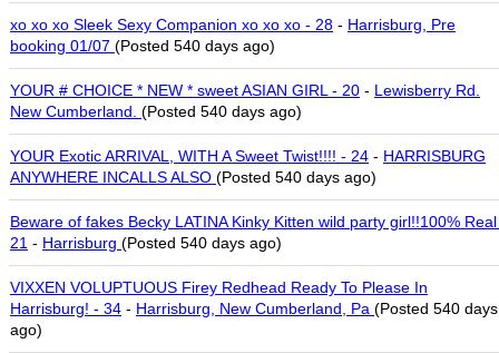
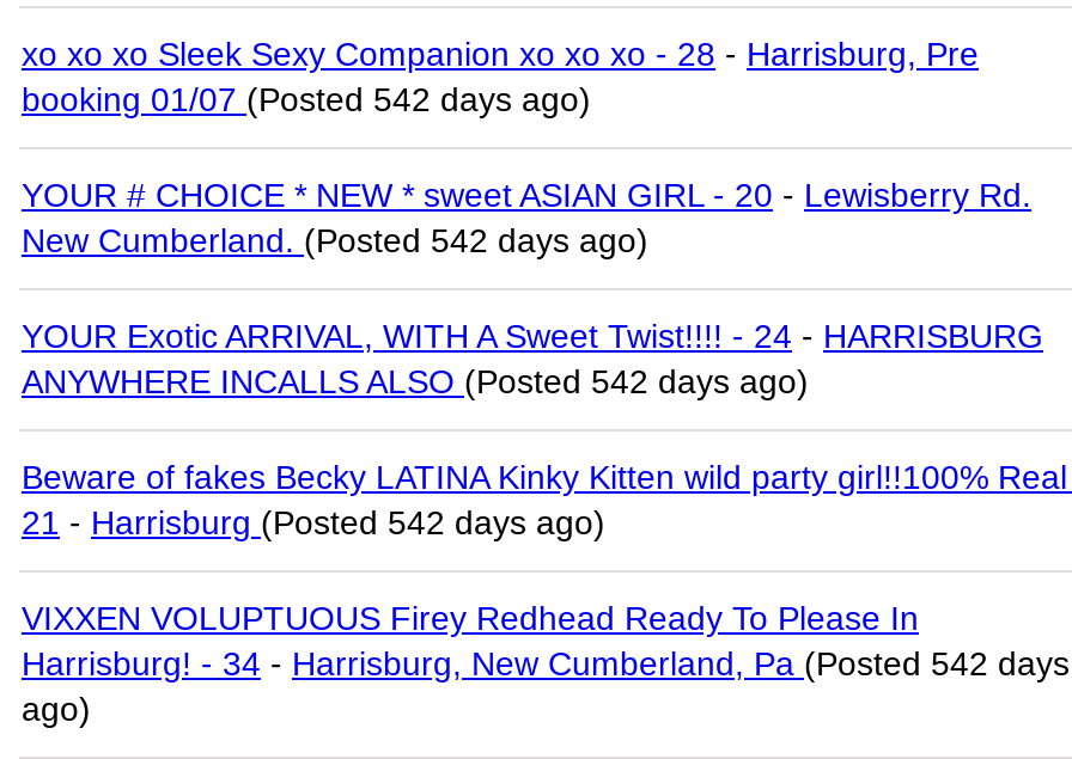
- booking 01/07 (Posted 540 days ago)
+ booking 01/07 (Posted 542 days ago)

- New Cumberland. (Posted 540 days ago)
+ New Cumberland. (Posted 542 days ago)

- ANYWHERE INCALLS ALSO (Posted 540 days ago)
+ ANYWHERE INCALLS ALSO (Posted 542 days ago)

- 21 - Harrisburg (Posted 540 days ago)
+ 21 - Harrisburg (Posted 542 days ago)

- Harrisburg! - 34 - Harrisburg, New Cumberland, Pa (Posted 540 days
+ Harrisburg! - 34 - Harrisburg, New Cumberland, Pa (Posted 542 days
